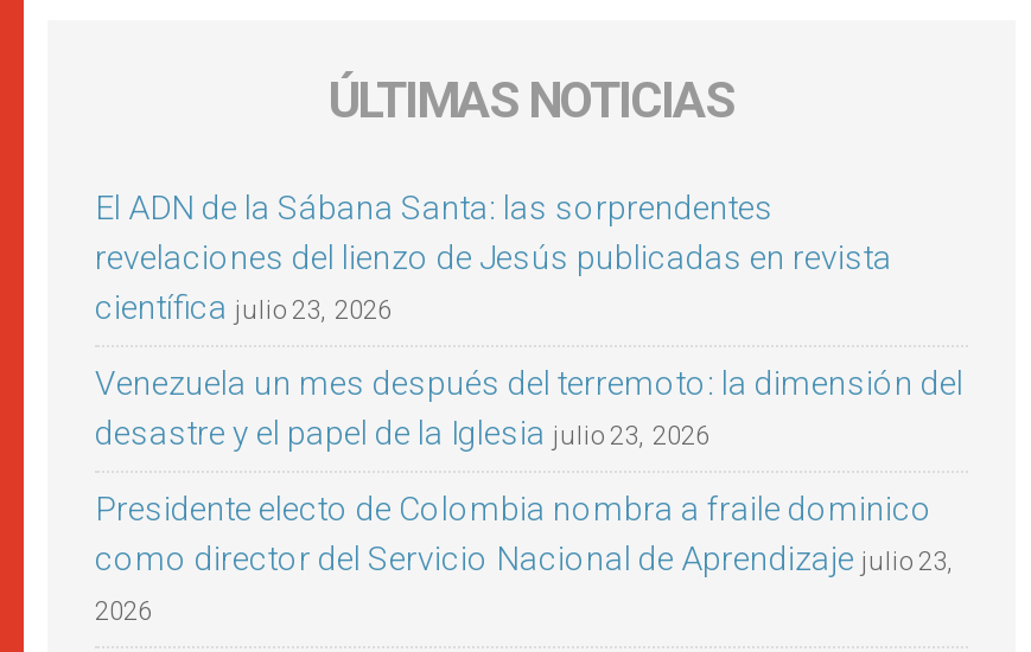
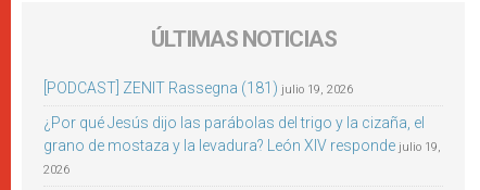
- El ADN de la Sábana Santa: las sorprendentes
- revelaciones del lienzo de Jesús publicadas en revista
- científica julio 23, 2026
- Venezuela un mes después del terremoto: la dimensión del
- desastre y el papel de la Iglesia julio 23, 2026
- Presidente electo de Colombia nombra a fraile dominico
- como director del Servicio Nacional de Aprendizaje julio 23,
+ [PODCAST] ZENIT Rassegna (181) julio 19, 2026
+ ¿Por qué Jesús dijo las parábolas del trigo y la cizaña, el
+ grano de mostaza y la levadura? León XIV responde julio 19,
